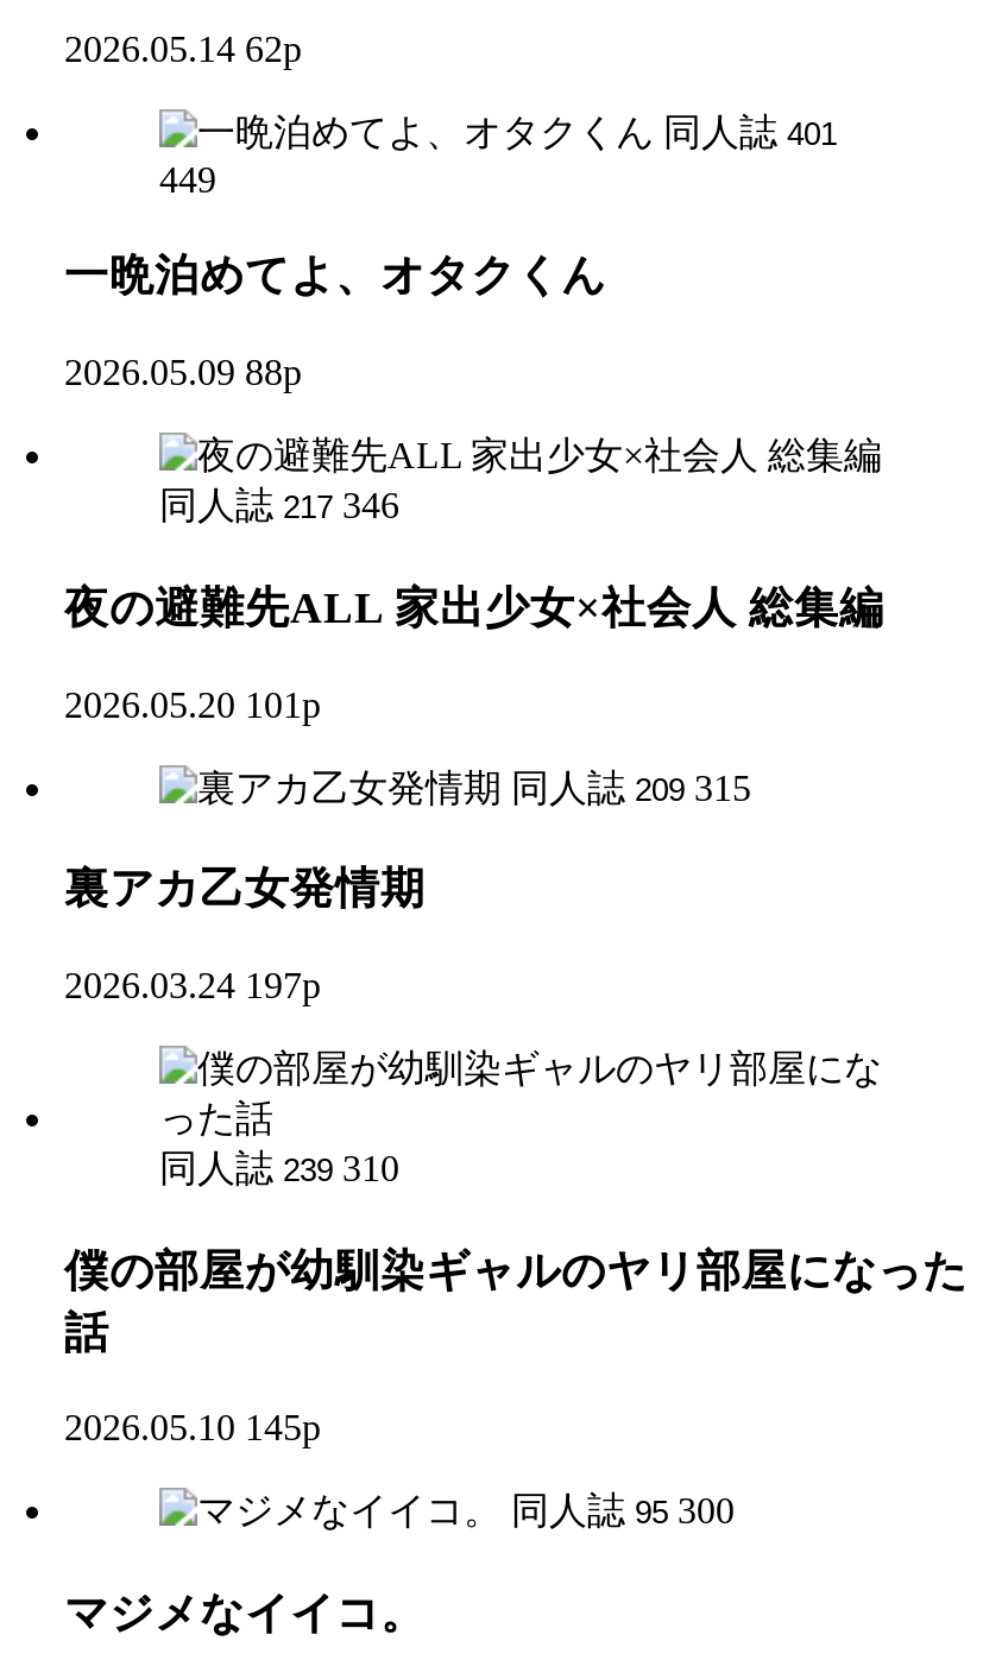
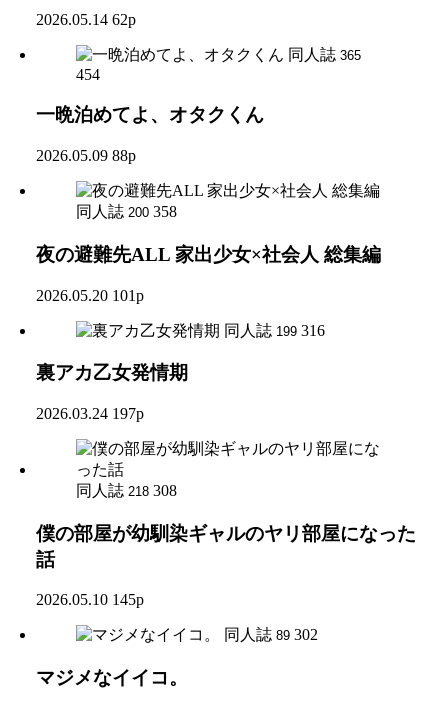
- 同人誌 401
+ 同人誌 365

- 449
+ 454

- 同人誌 217 346
+ 同人誌 200 358

- 同人誌 209 315
+ 同人誌 199 316

- 同人誌 239 310
+ 同人誌 218 308

- 同人誌 95 300
+ 同人誌 89 302
